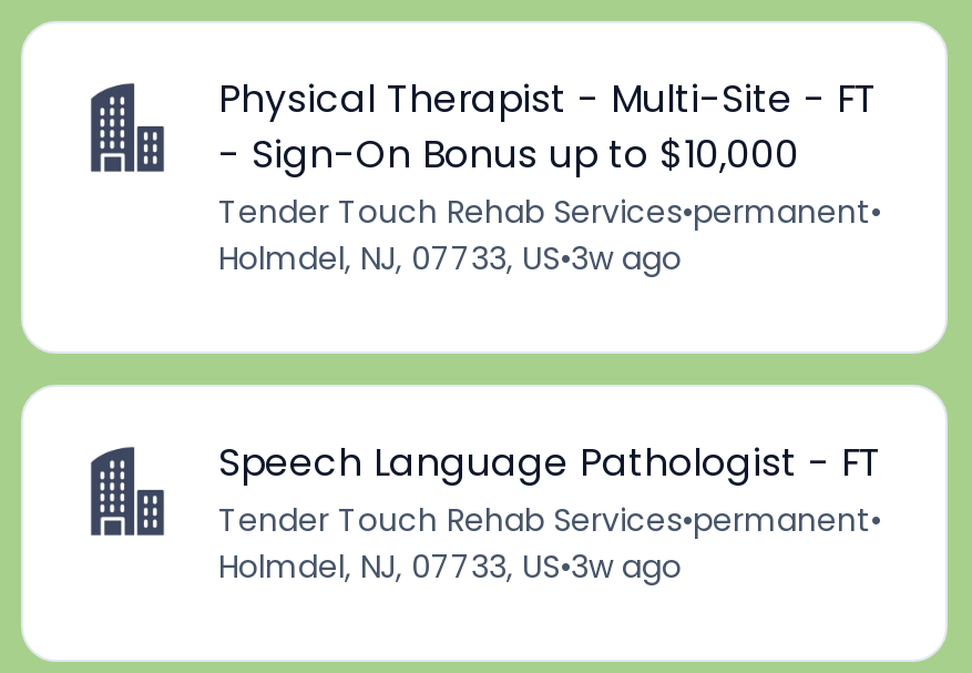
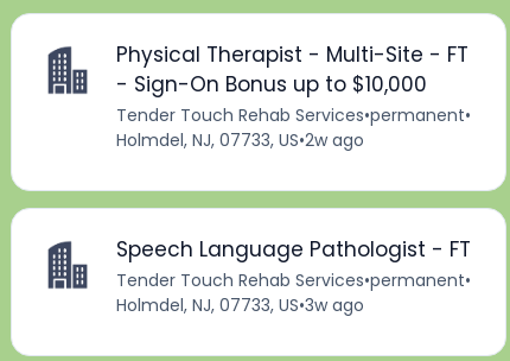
- Holmdel, NJ, 07733, US•3w ago
+ Holmdel, NJ, 07733, US•2w ago
